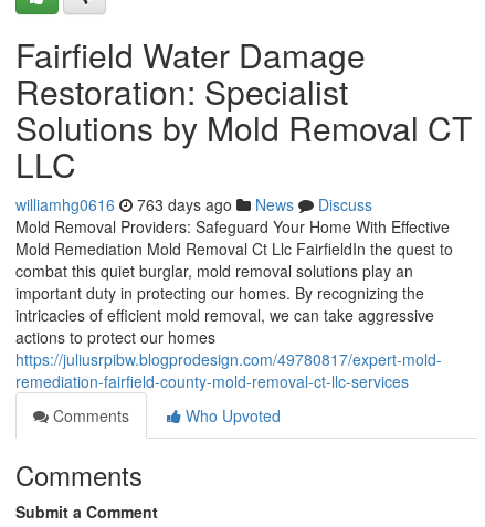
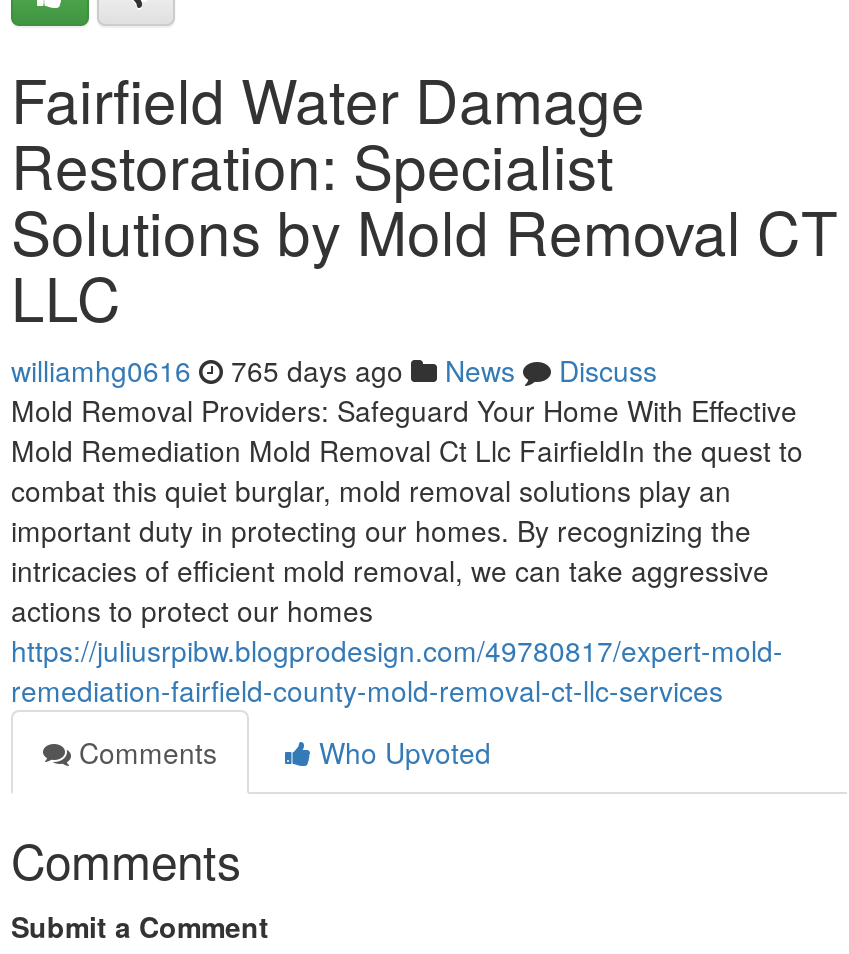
- williamhg0616 763 days ago News Discuss
+ williamhg0616 765 days ago News Discuss
